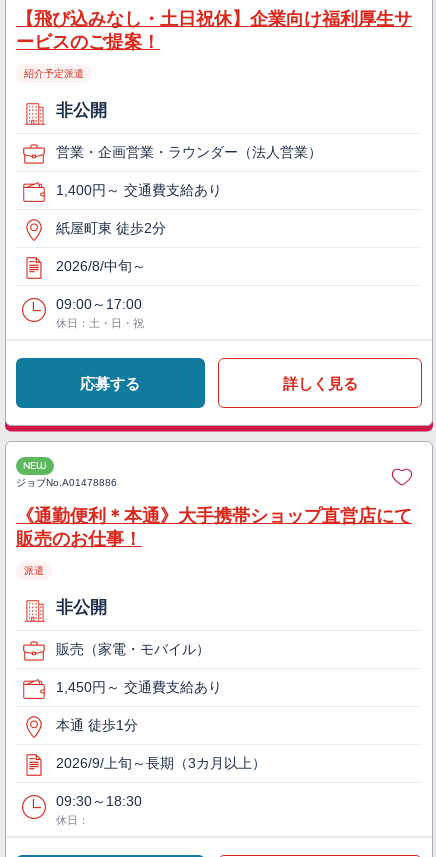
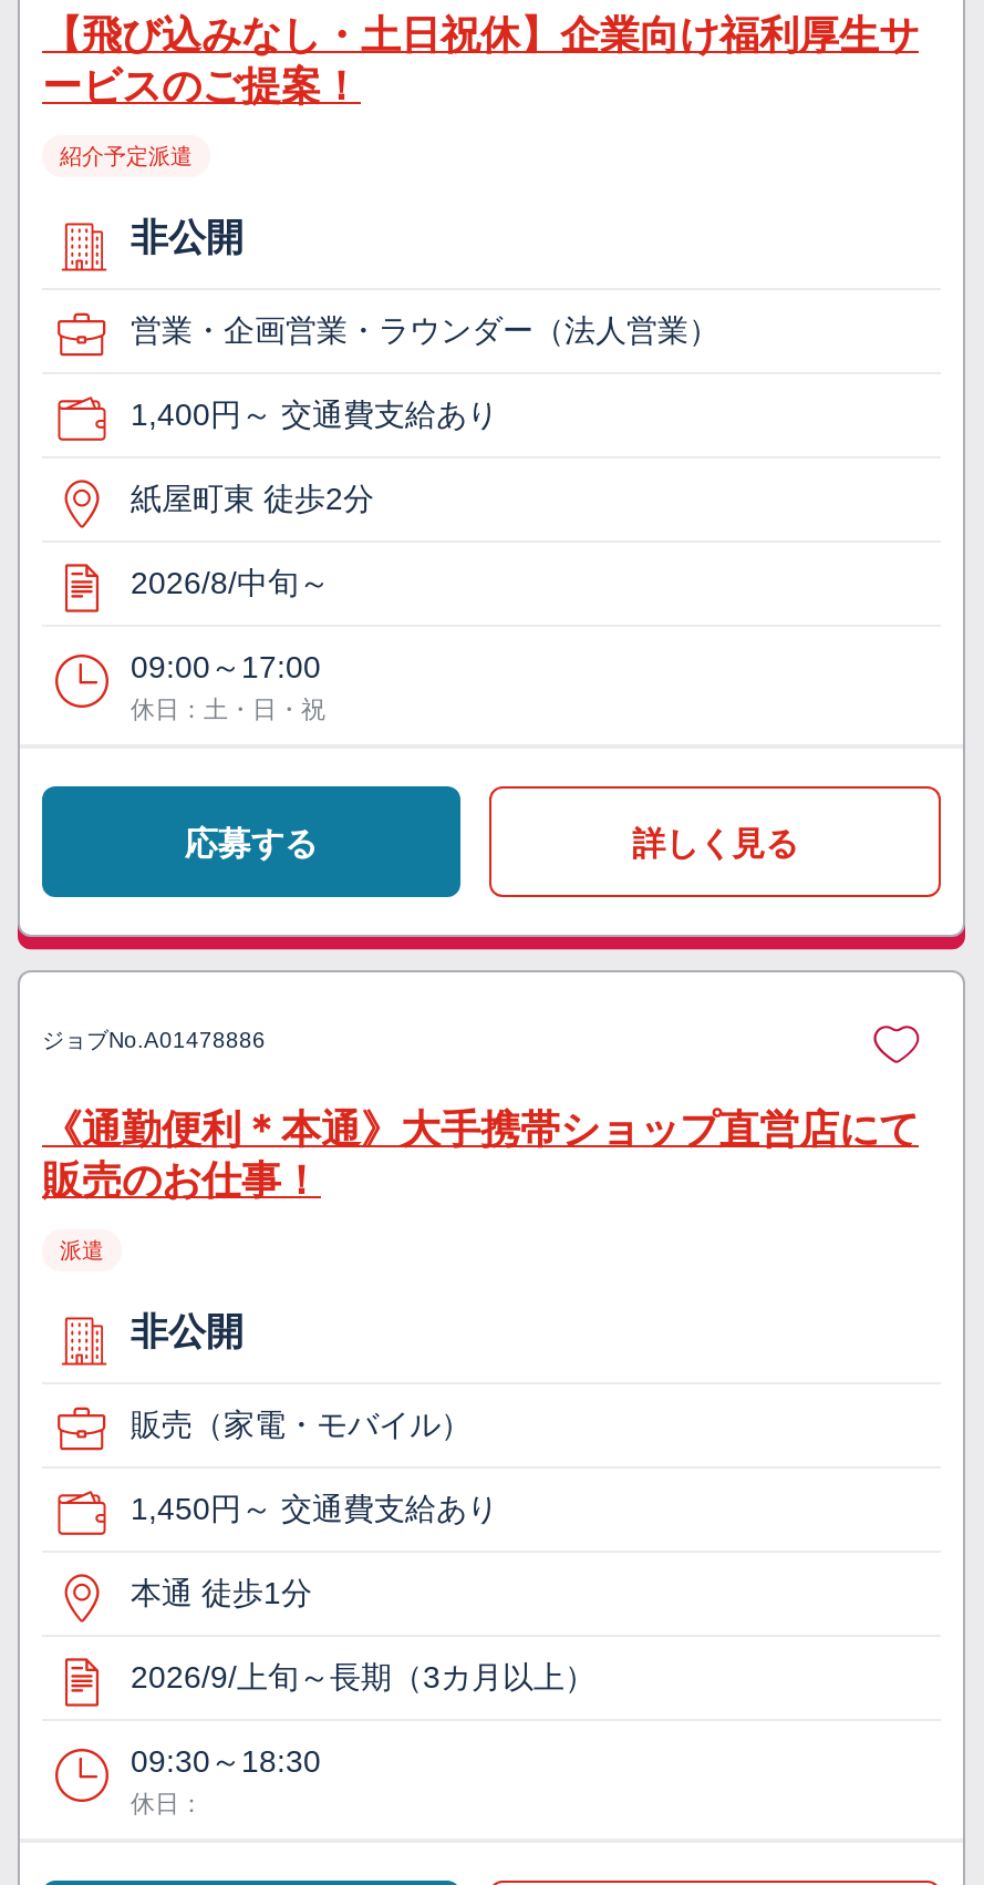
- NEW
